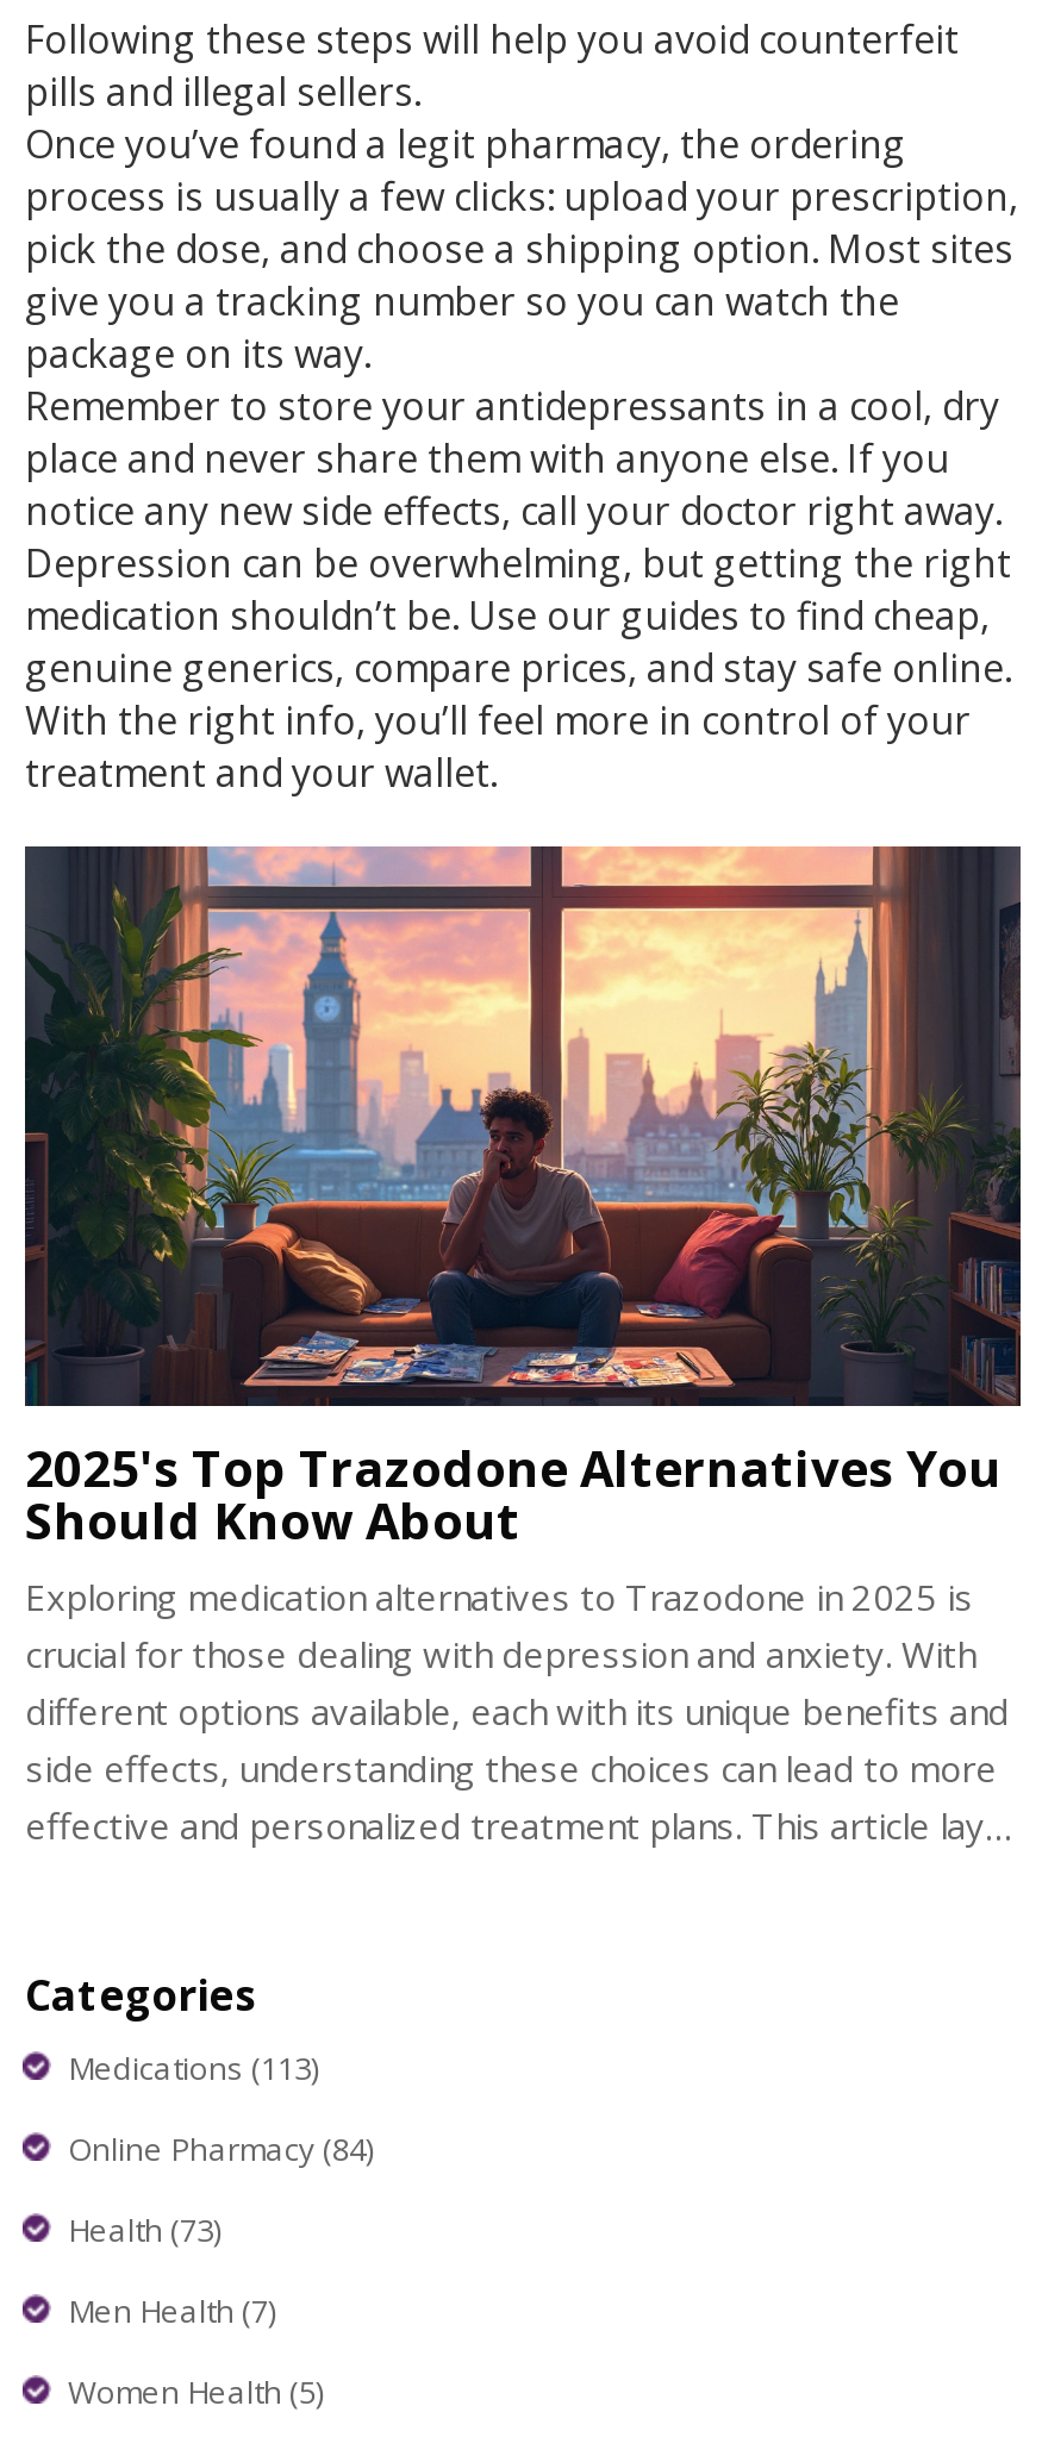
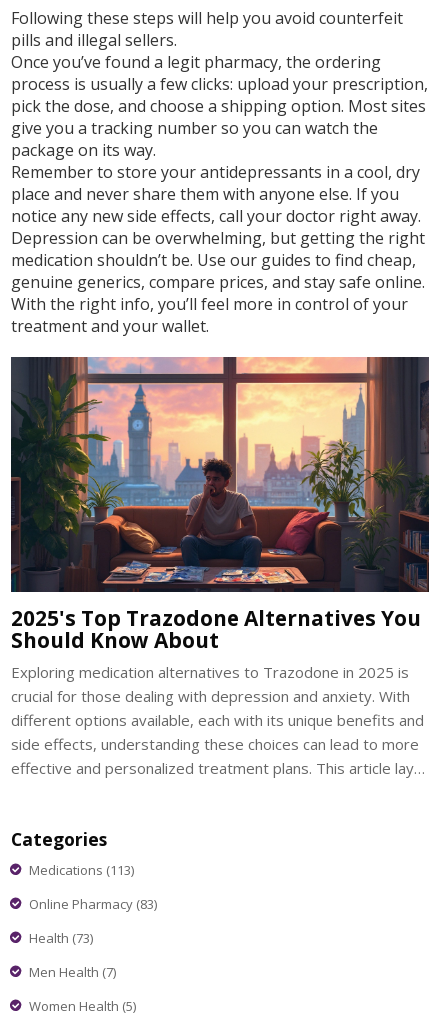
- Online Pharmacy (84)
+ Online Pharmacy (83)
